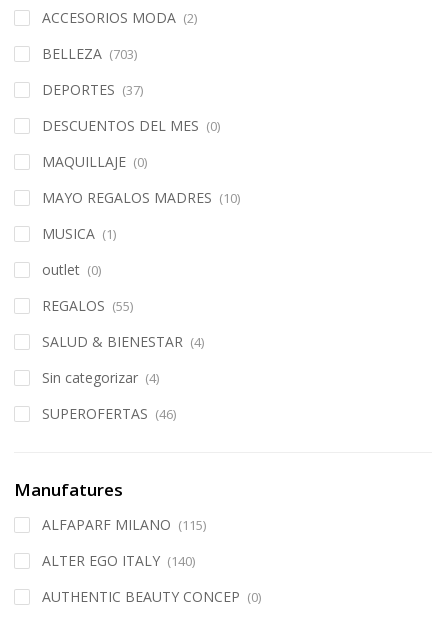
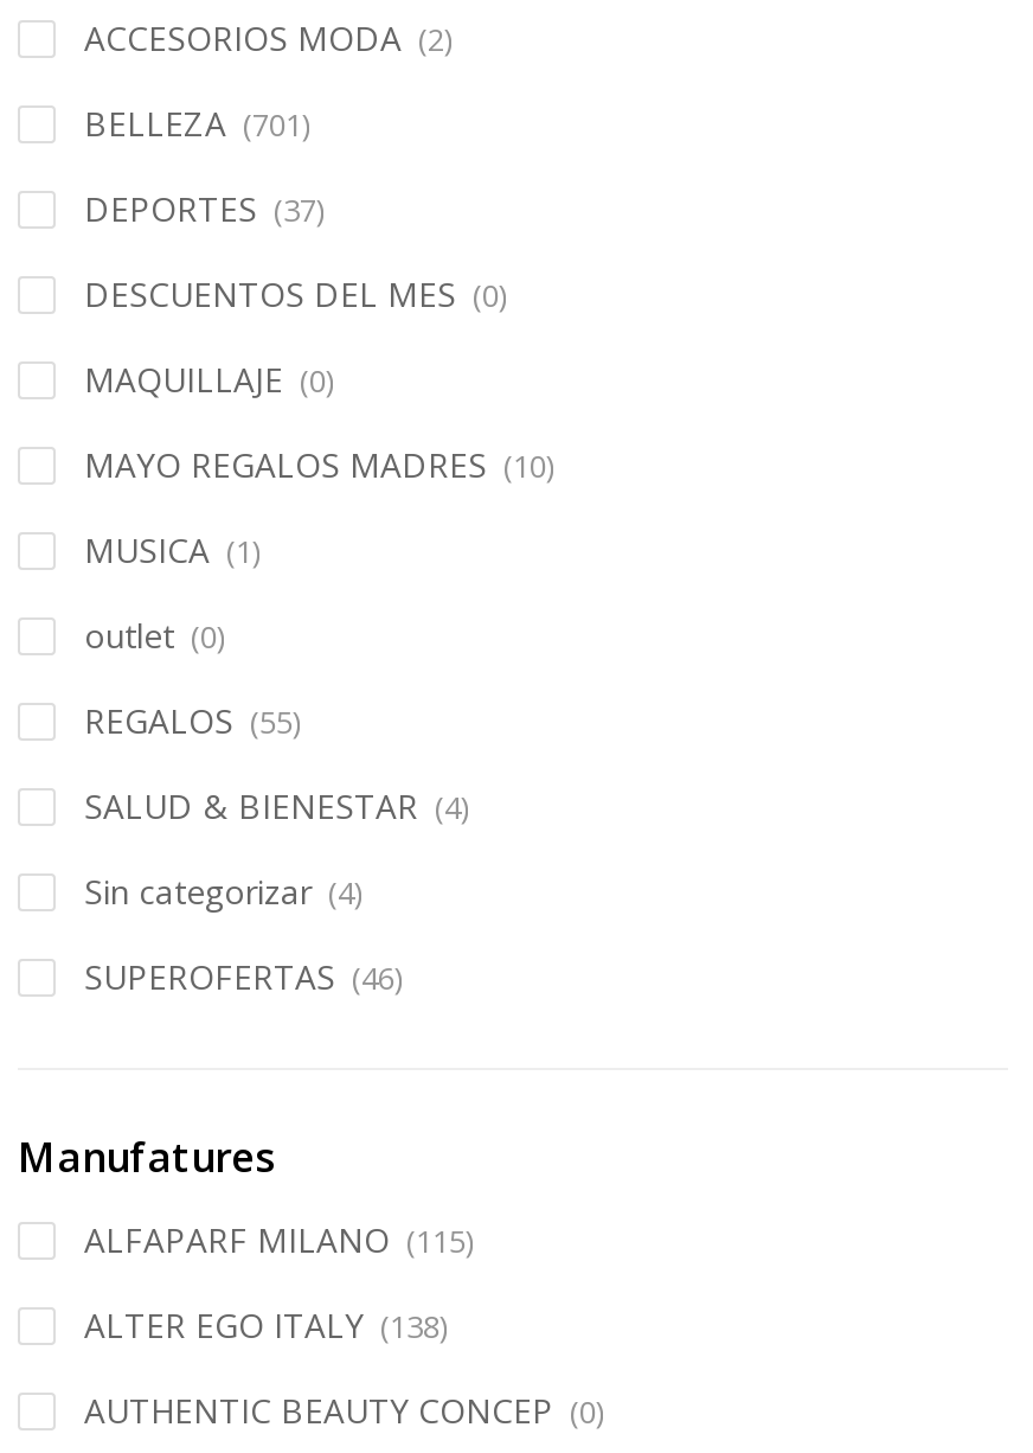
- BELLEZA (703)
+ BELLEZA (701)

- ALTER EGO ITALY (140)
+ ALTER EGO ITALY (138)
